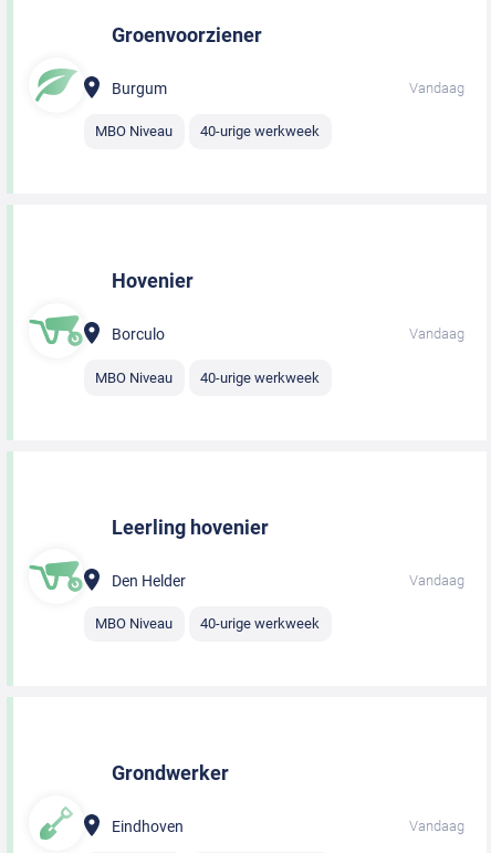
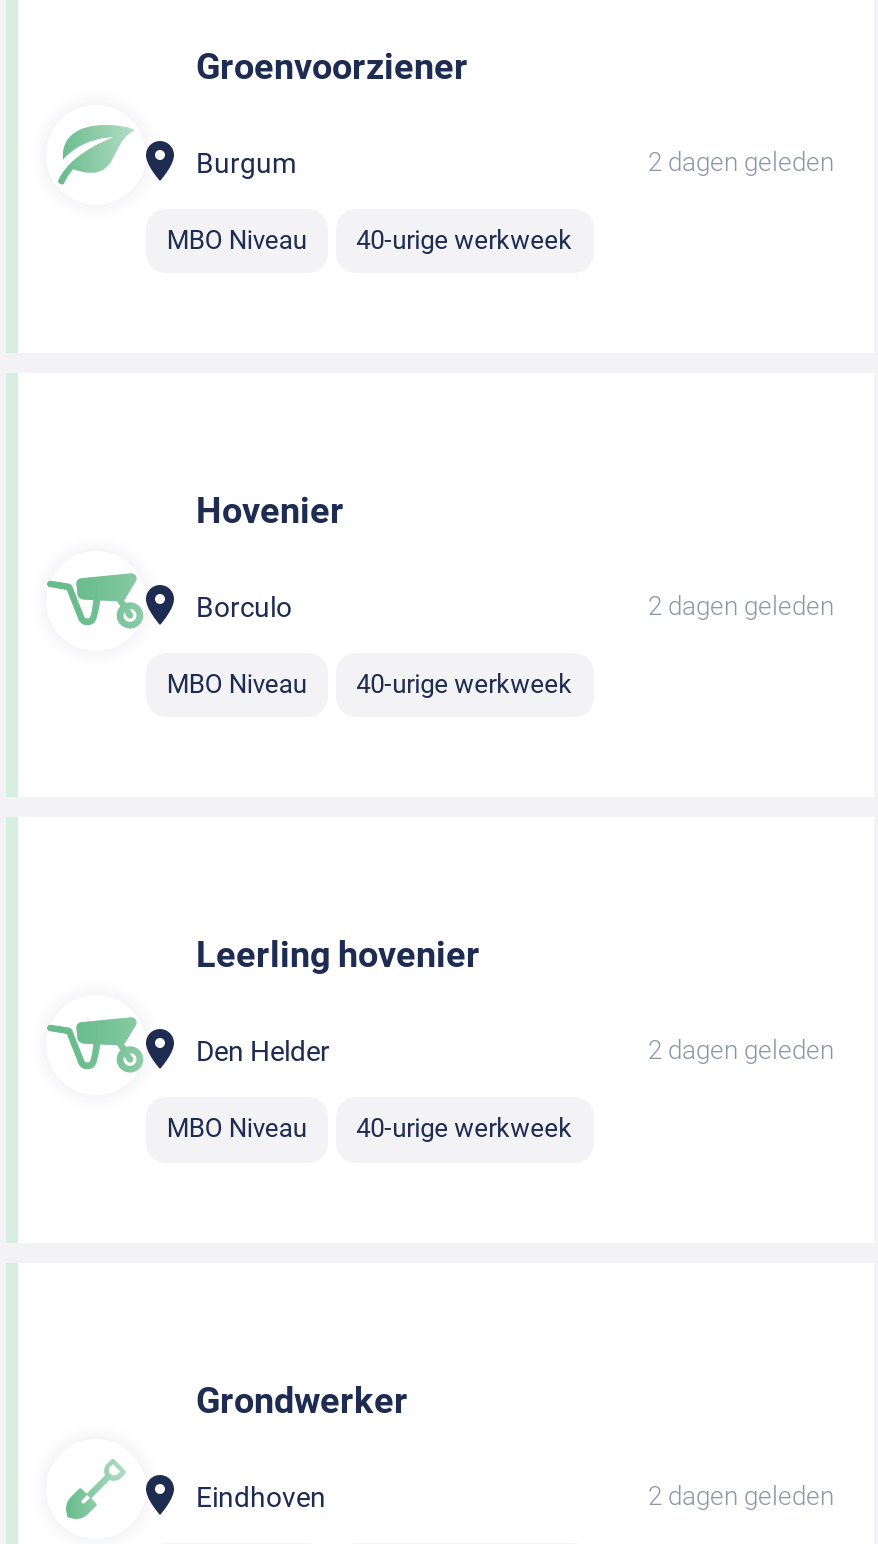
- Vandaag
+ 2 dagen geleden

- Vandaag
+ 2 dagen geleden

- Vandaag
+ 2 dagen geleden

- Vandaag
+ 2 dagen geleden
